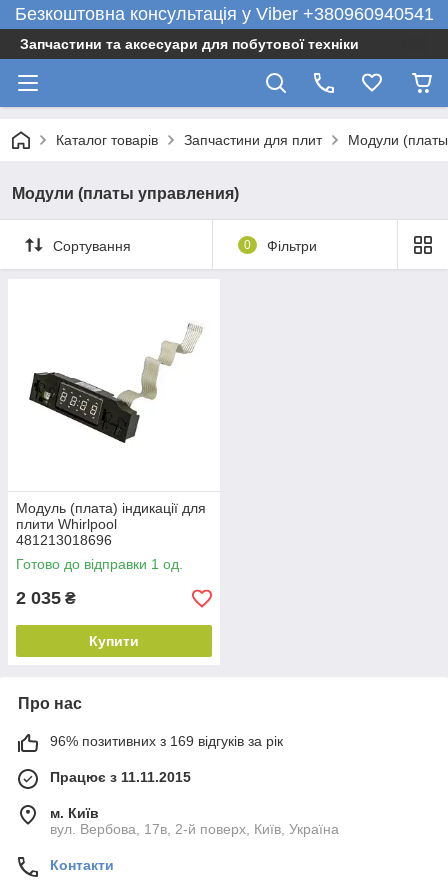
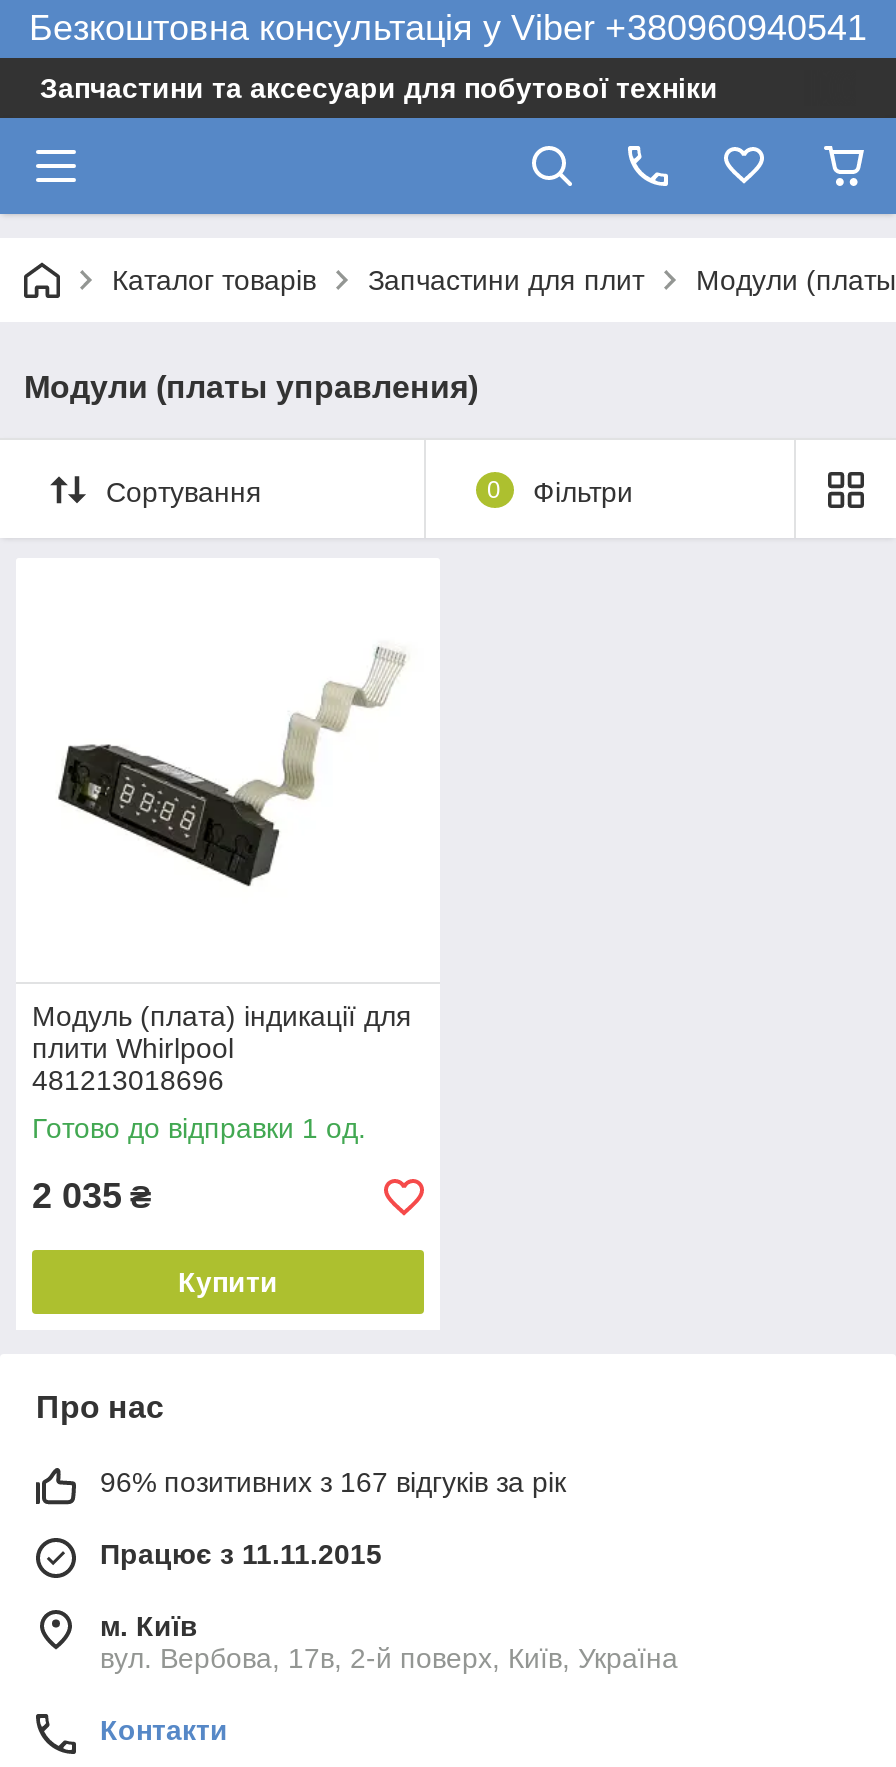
- 96% позитивних з 169 відгуків за рік
+ 96% позитивних з 167 відгуків за рік
